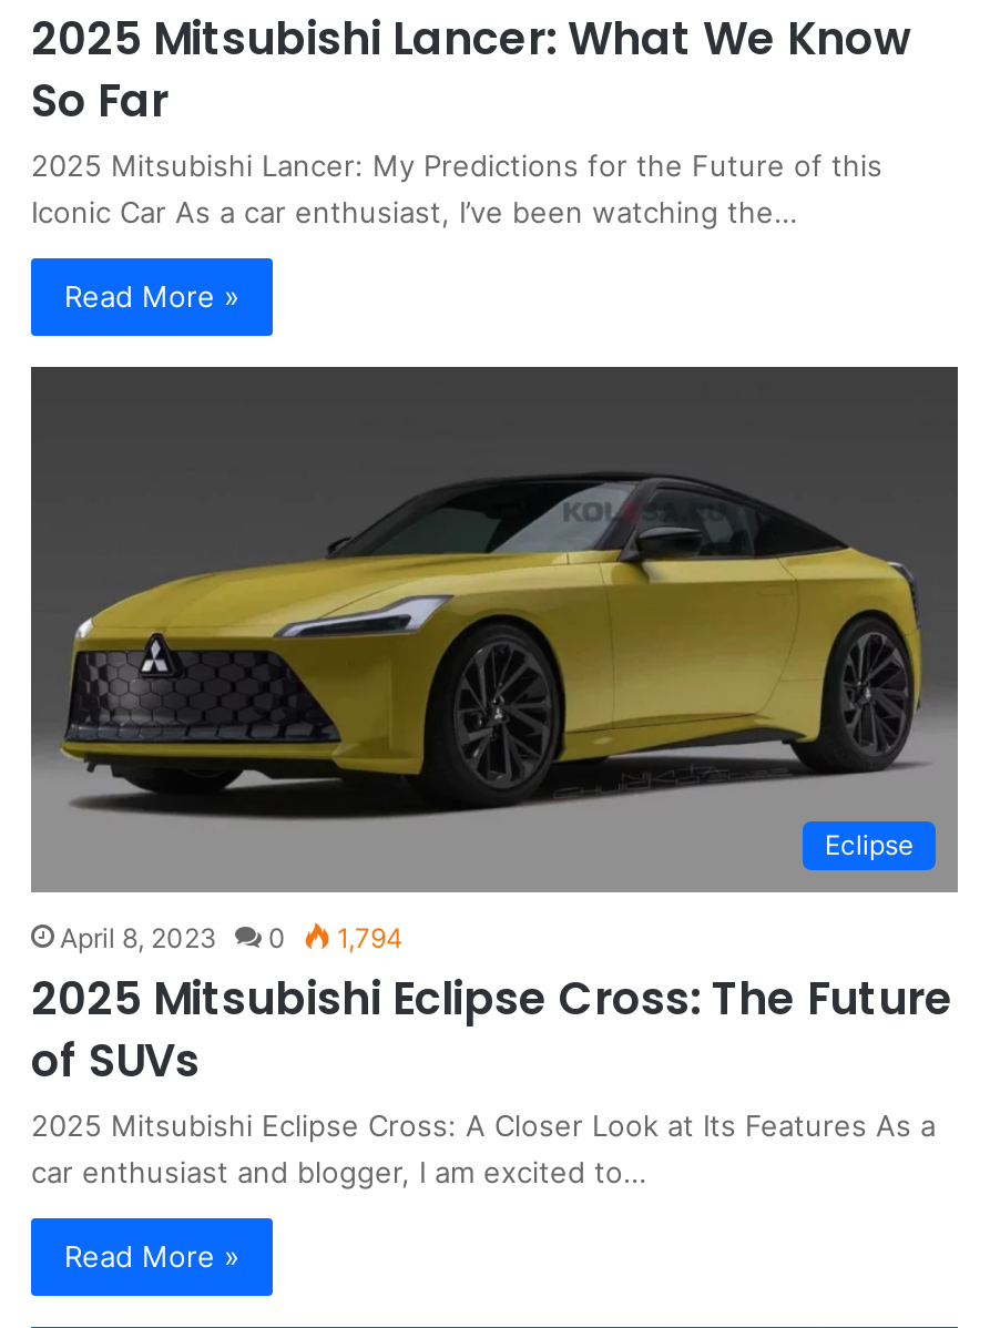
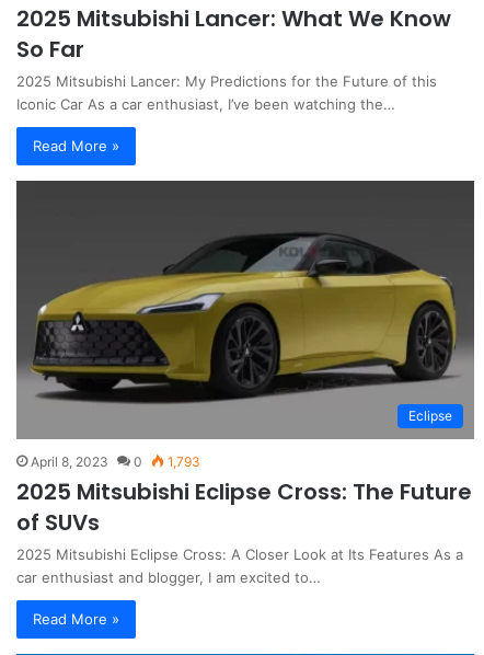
- April 8, 2023 0 1,794
+ April 8, 2023 0 1,793
